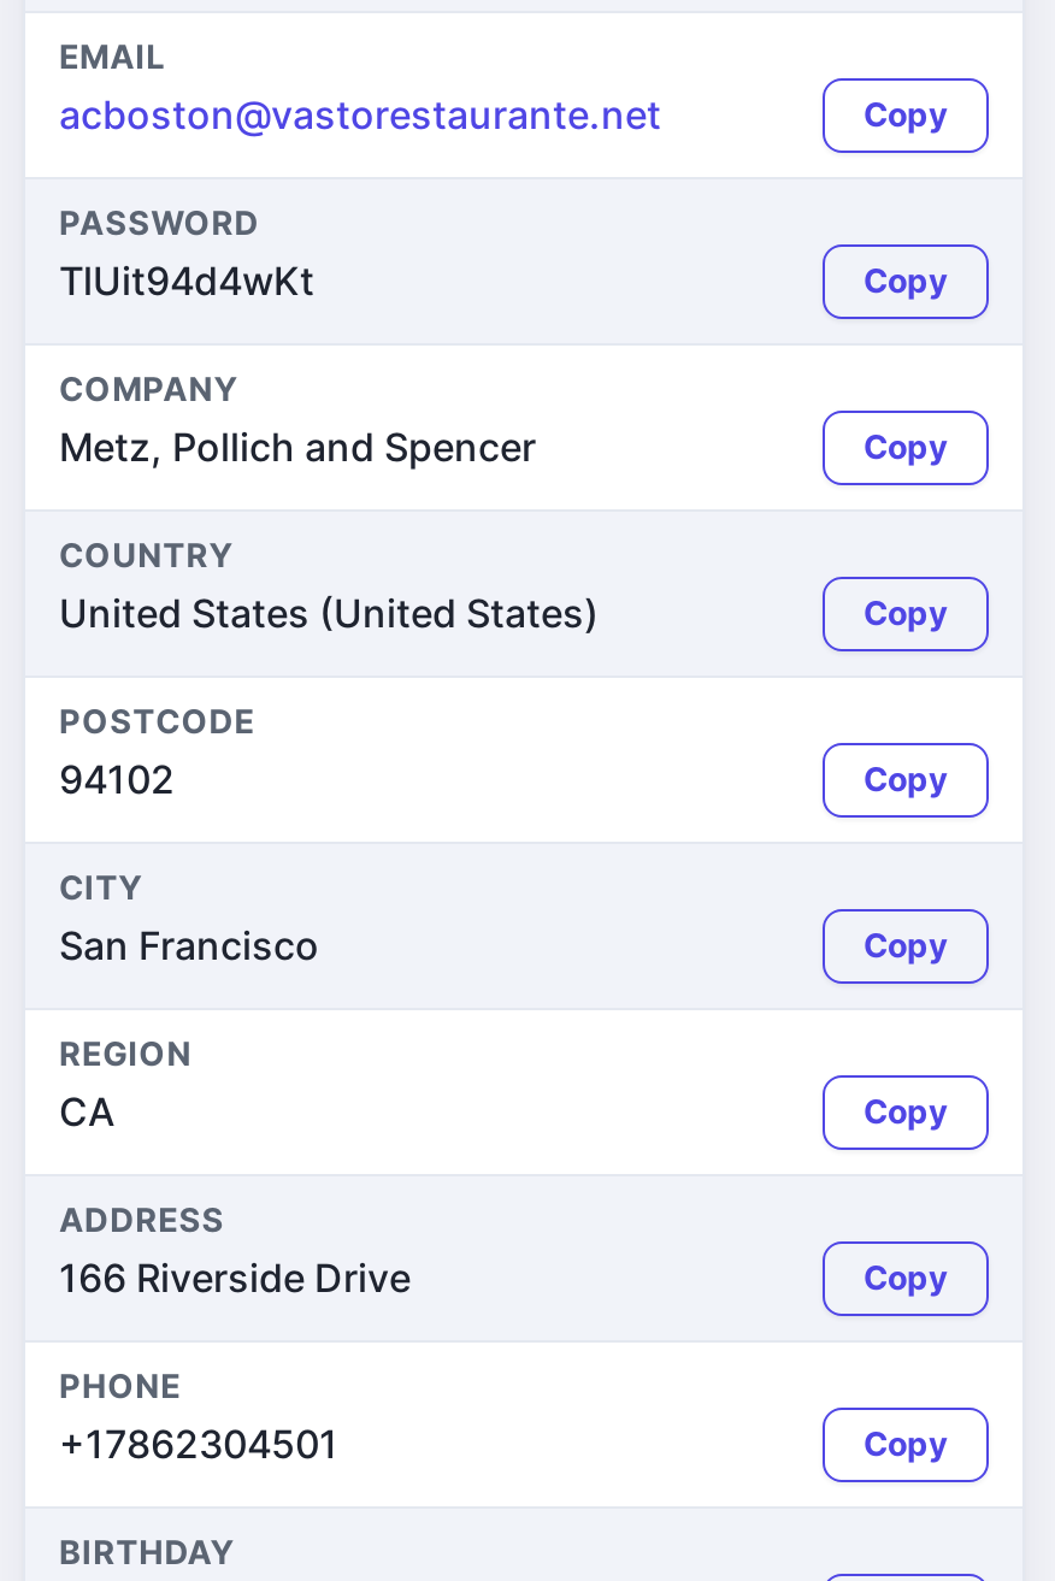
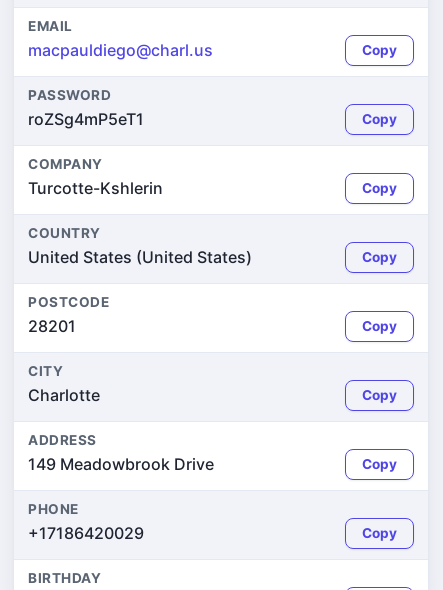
- acboston@vastorestaurante.net
+ macpauldiego@charl.us

- TlUit94d4wKt
+ roZSg4mP5eT1

- Metz, Pollich and Spencer
+ Turcotte-Kshlerin

- 94102
+ 28201

- San Francisco
- Copy
- REGION
- CA
+ Charlotte

- 166 Riverside Drive
+ 149 Meadowbrook Drive

- +17862304501
+ +17186420029
